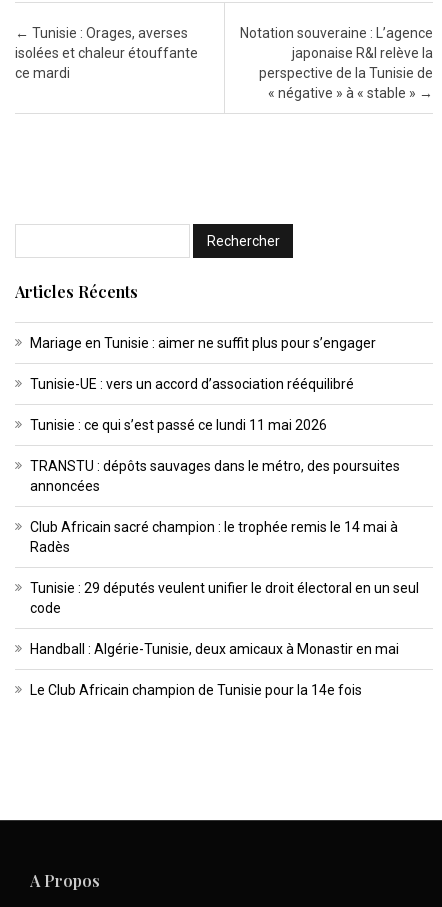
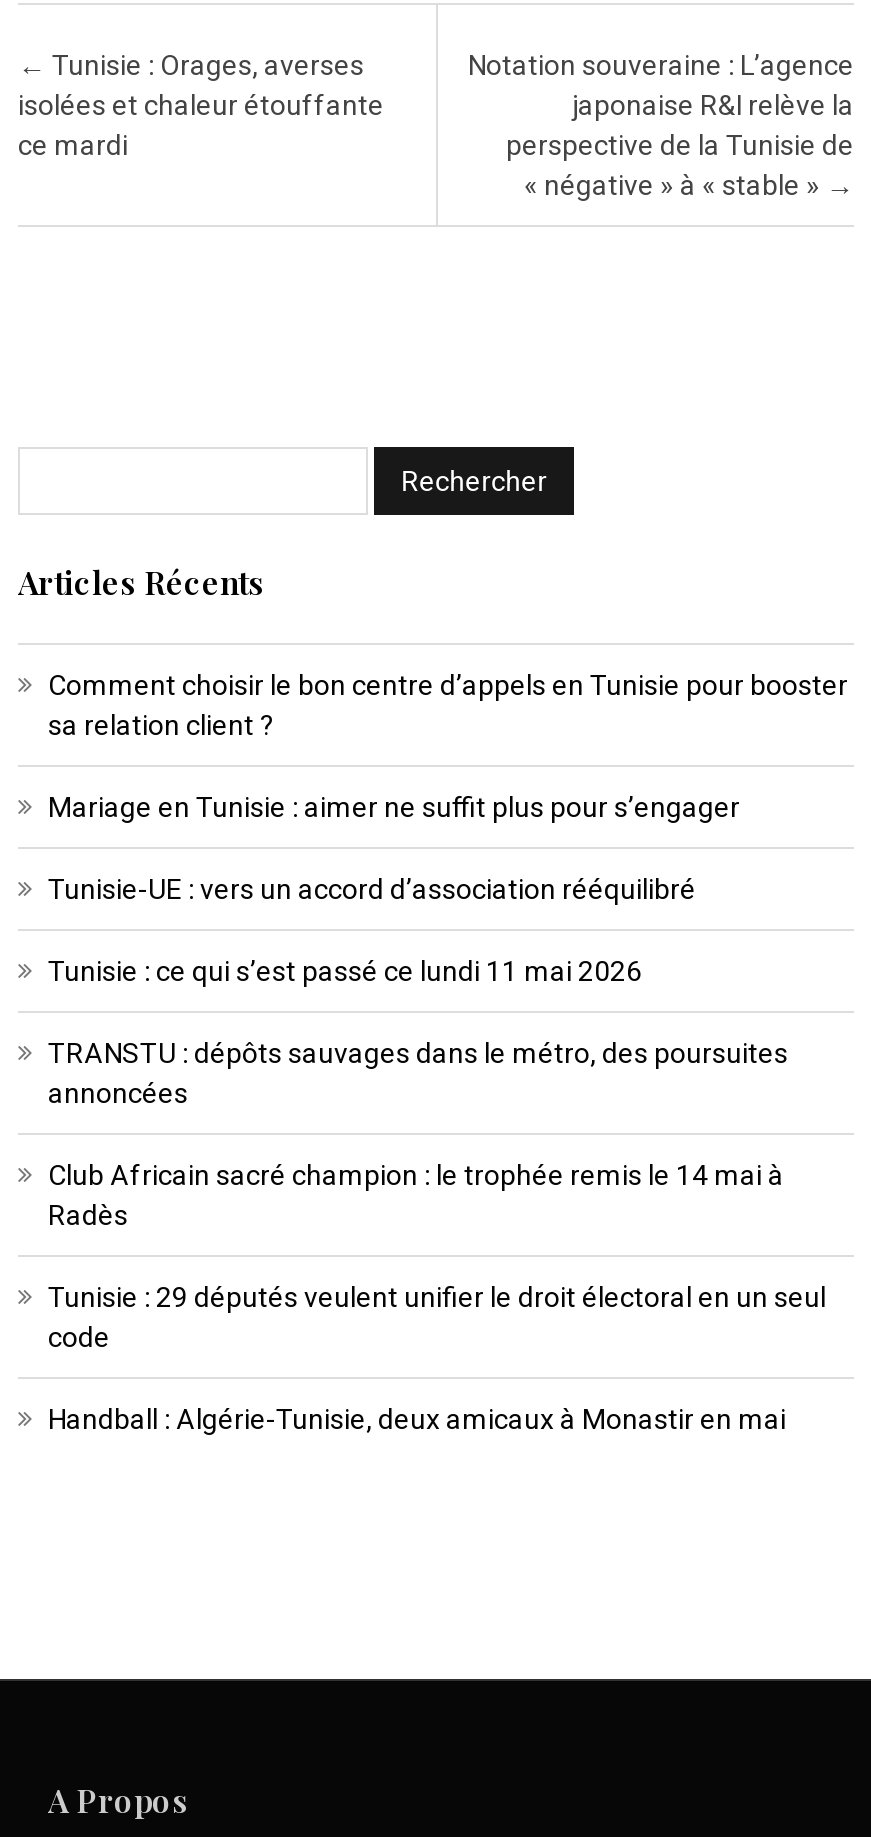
+ Comment choisir le bon centre d’appels en Tunisie pour booster
+ sa relation client ?

moved down: Mariage en Tunisie : aimer ne suffit plus pour s’engager | Tunisie-UE : vers un accord d’association rééquilibré | Tunisie : ce qui s’est passé ce lundi 11 mai 2026 | ... | code | Handball : Algérie-Tunisie, deux amicaux à Monastir en mai

- Le Club Africain champion de Tunisie pour la 14e fois
